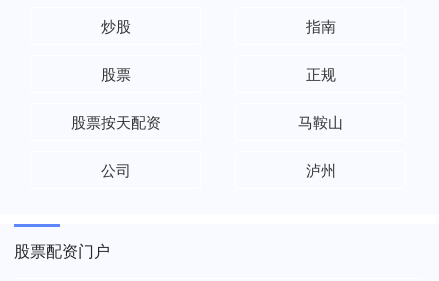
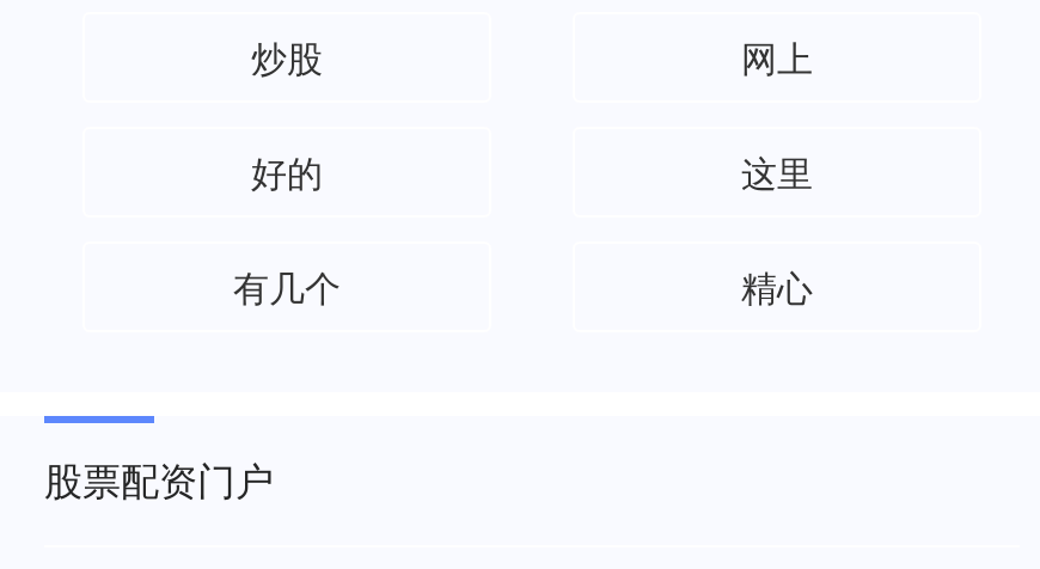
- 指南
- 股票
- 正规
- 股票按天配资
- 马鞍山
- 公司
- 泸州
+ 网上
+ 好的
+ 这里
+ 有几个
+ 精心
